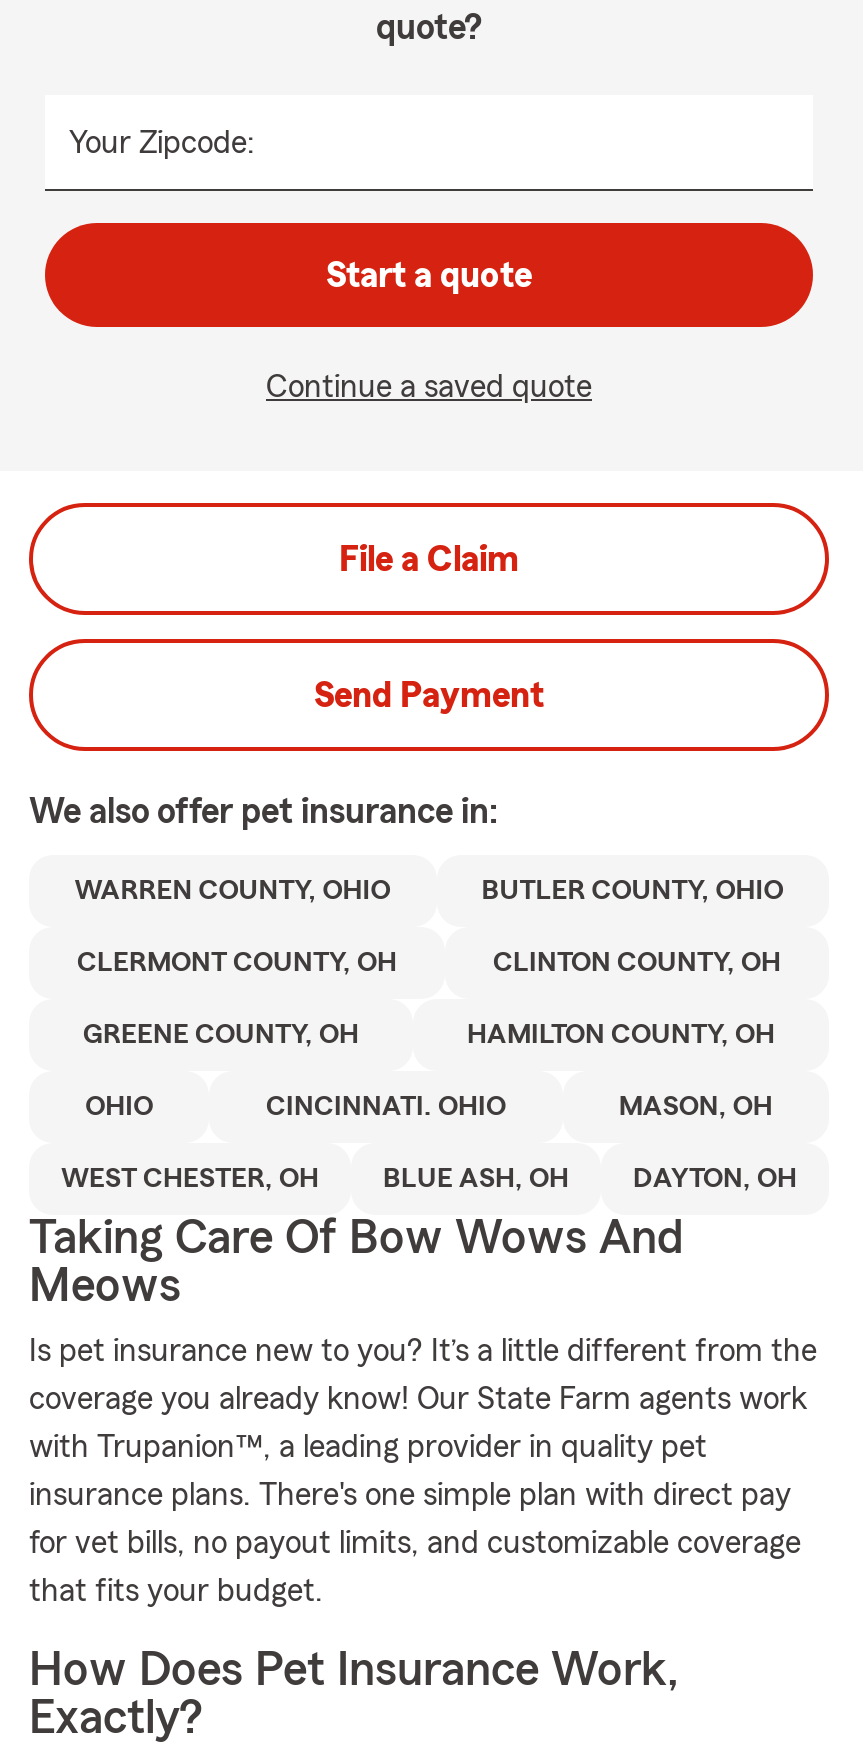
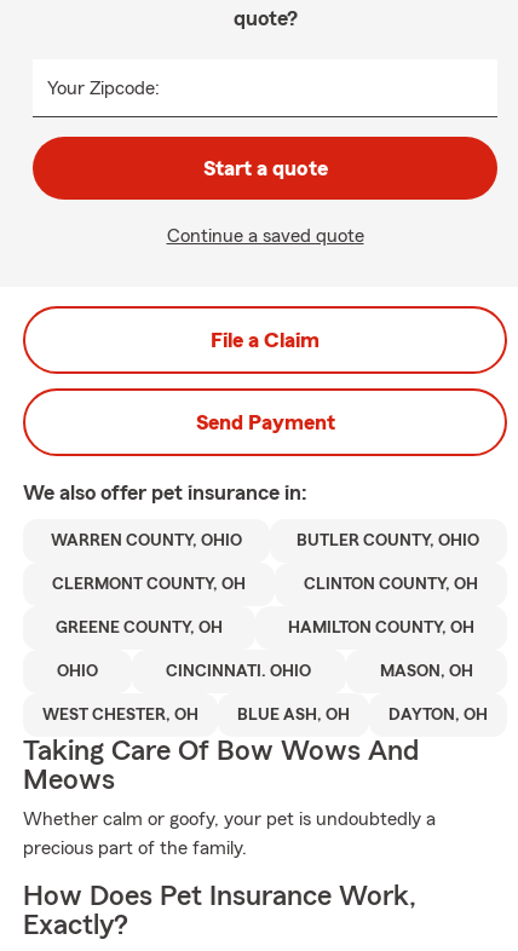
- Is pet insurance new to you? It’s a little different from the
- coverage you already know! Our State Farm agents work
- with Trupanion™, a leading provider in quality pet
- insurance plans. There's one simple plan with direct pay
- for vet bills, no payout limits, and customizable coverage
- that fits your budget.
+ Whether calm or goofy, your pet is undoubtedly a
+ precious part of the family.
